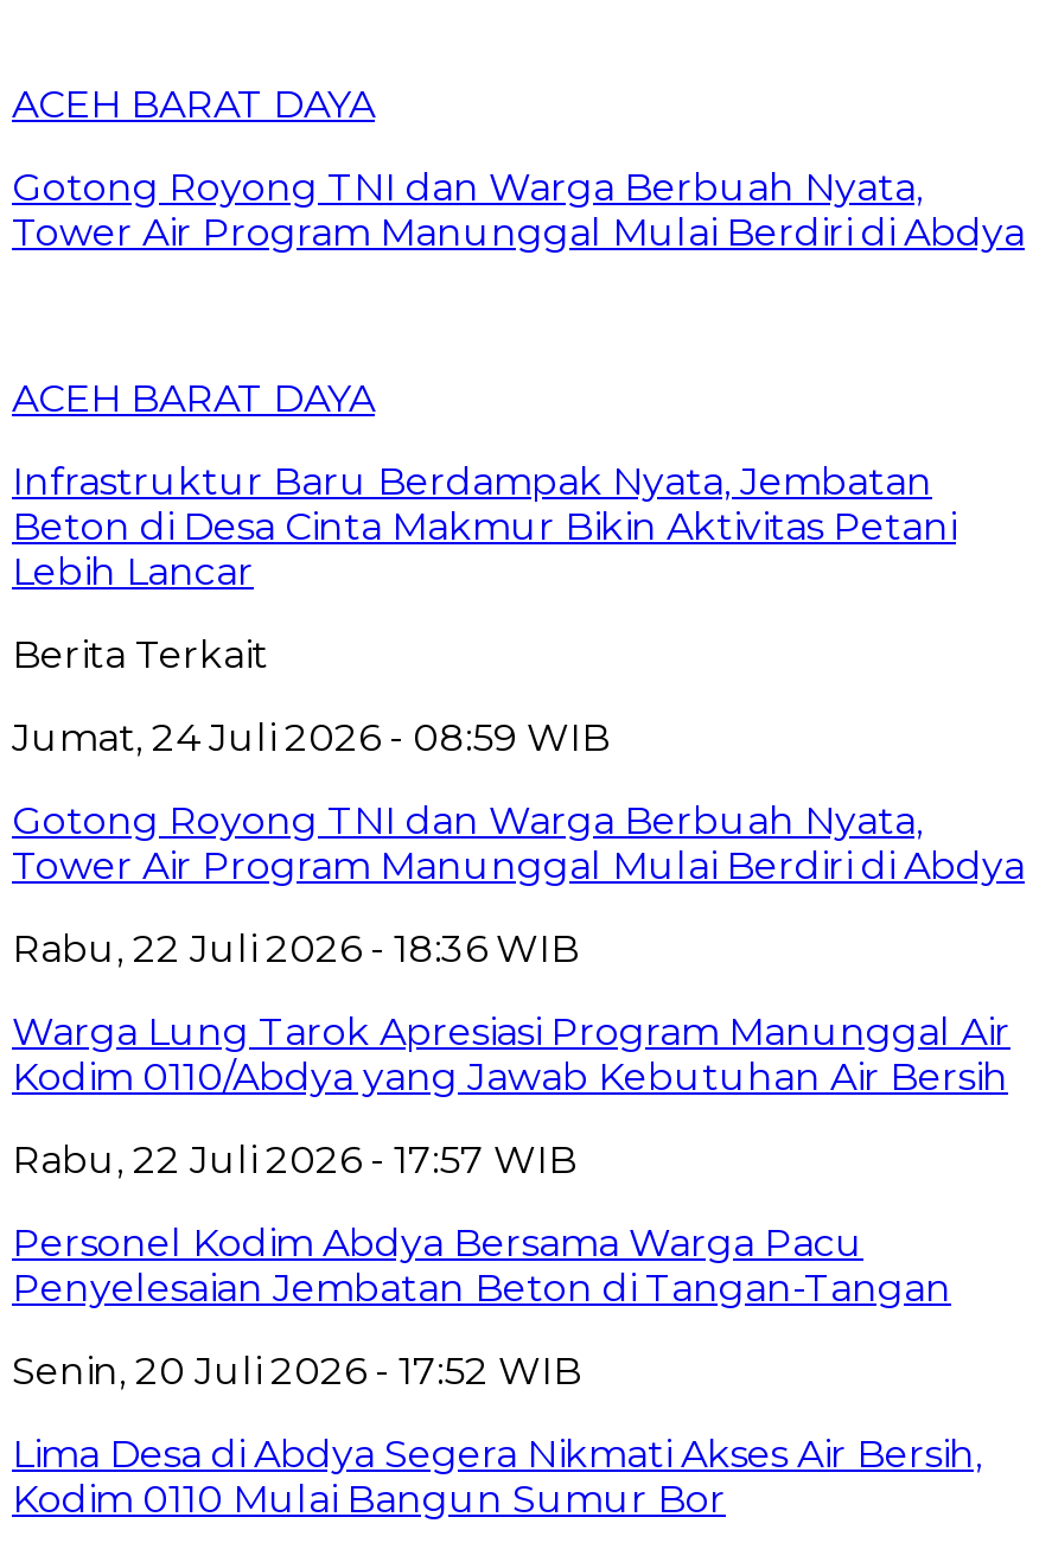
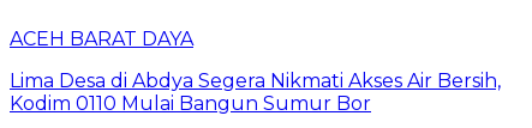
- Gotong Royong TNI dan Warga Berbuah Nyata,
- Tower Air Program Manunggal Mulai Berdiri di Abdya

- ACEH BARAT DAYA
- Infrastruktur Baru Berdampak Nyata, Jembatan
- Beton di Desa Cinta Makmur Bikin Aktivitas Petani
- Lebih Lancar
- Berita Terkait
- Jumat, 24 Juli 2026 - 08:59 WIB
- Gotong Royong TNI dan Warga Berbuah Nyata,
- Tower Air Program Manunggal Mulai Berdiri di Abdya
- Rabu, 22 Juli 2026 - 18:36 WIB
- Warga Lung Tarok Apresiasi Program Manunggal Air
- Kodim 0110/Abdya yang Jawab Kebutuhan Air Bersih
- Rabu, 22 Juli 2026 - 17:57 WIB
- Personel Kodim Abdya Bersama Warga Pacu
- Penyelesaian Jembatan Beton di Tangan-Tangan
- Senin, 20 Juli 2026 - 17:52 WIB
